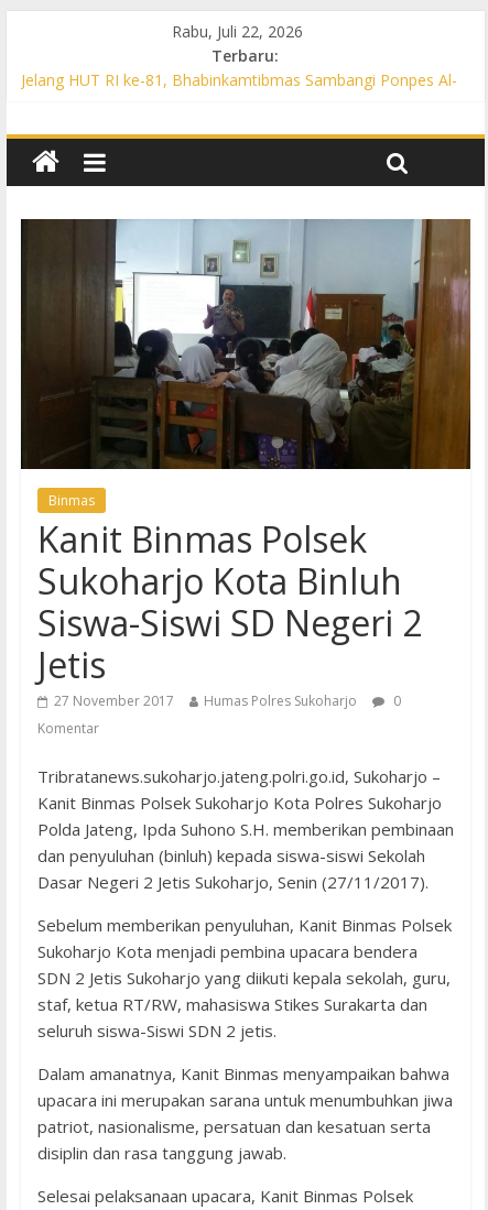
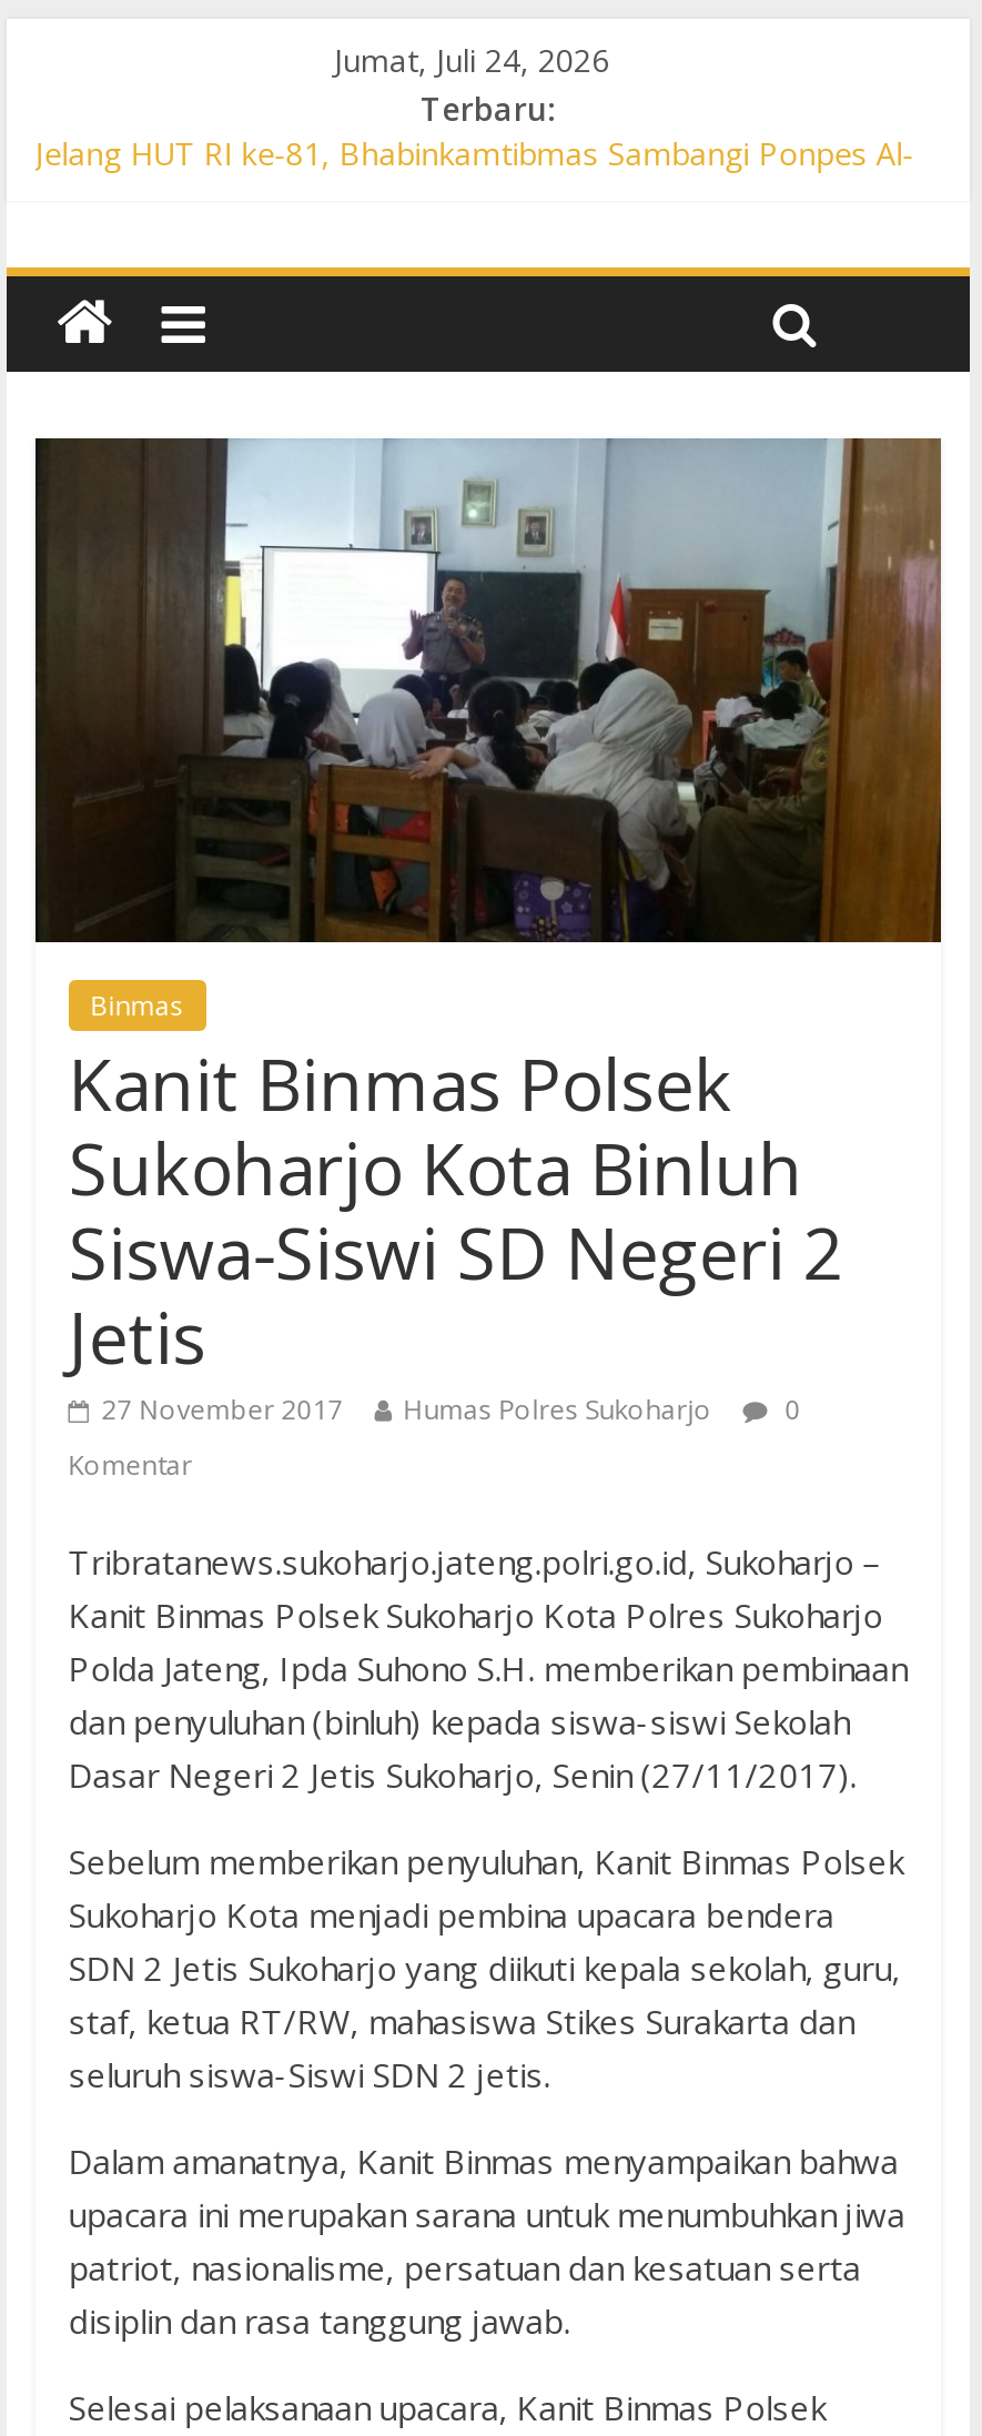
- Rabu, Juli 22, 2026
+ Jumat, Juli 24, 2026
